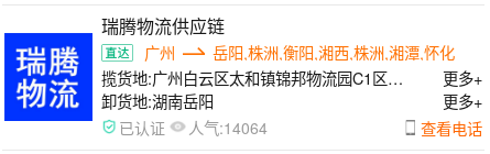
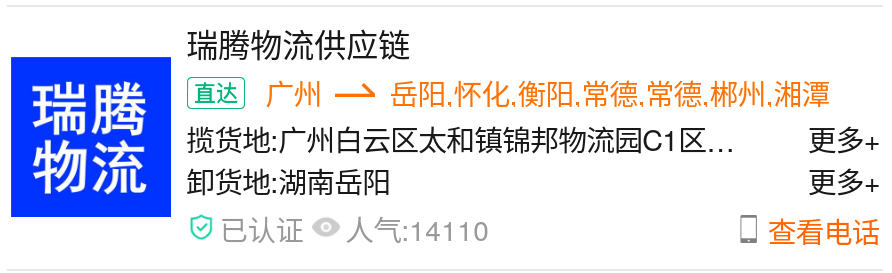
- 岳阳,株洲,衡阳,湘西,株洲,湘潭,怀化
+ 岳阳,怀化,衡阳,常德,常德,郴州,湘潭

- 已认证 人气:14064
+ 已认证 人气:14110
